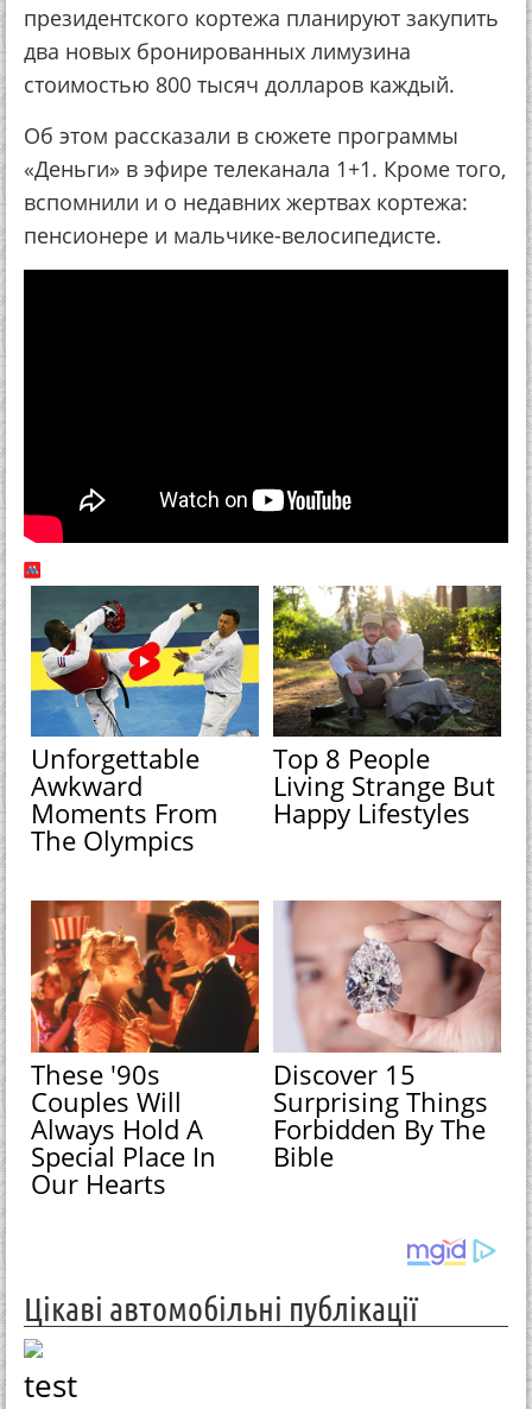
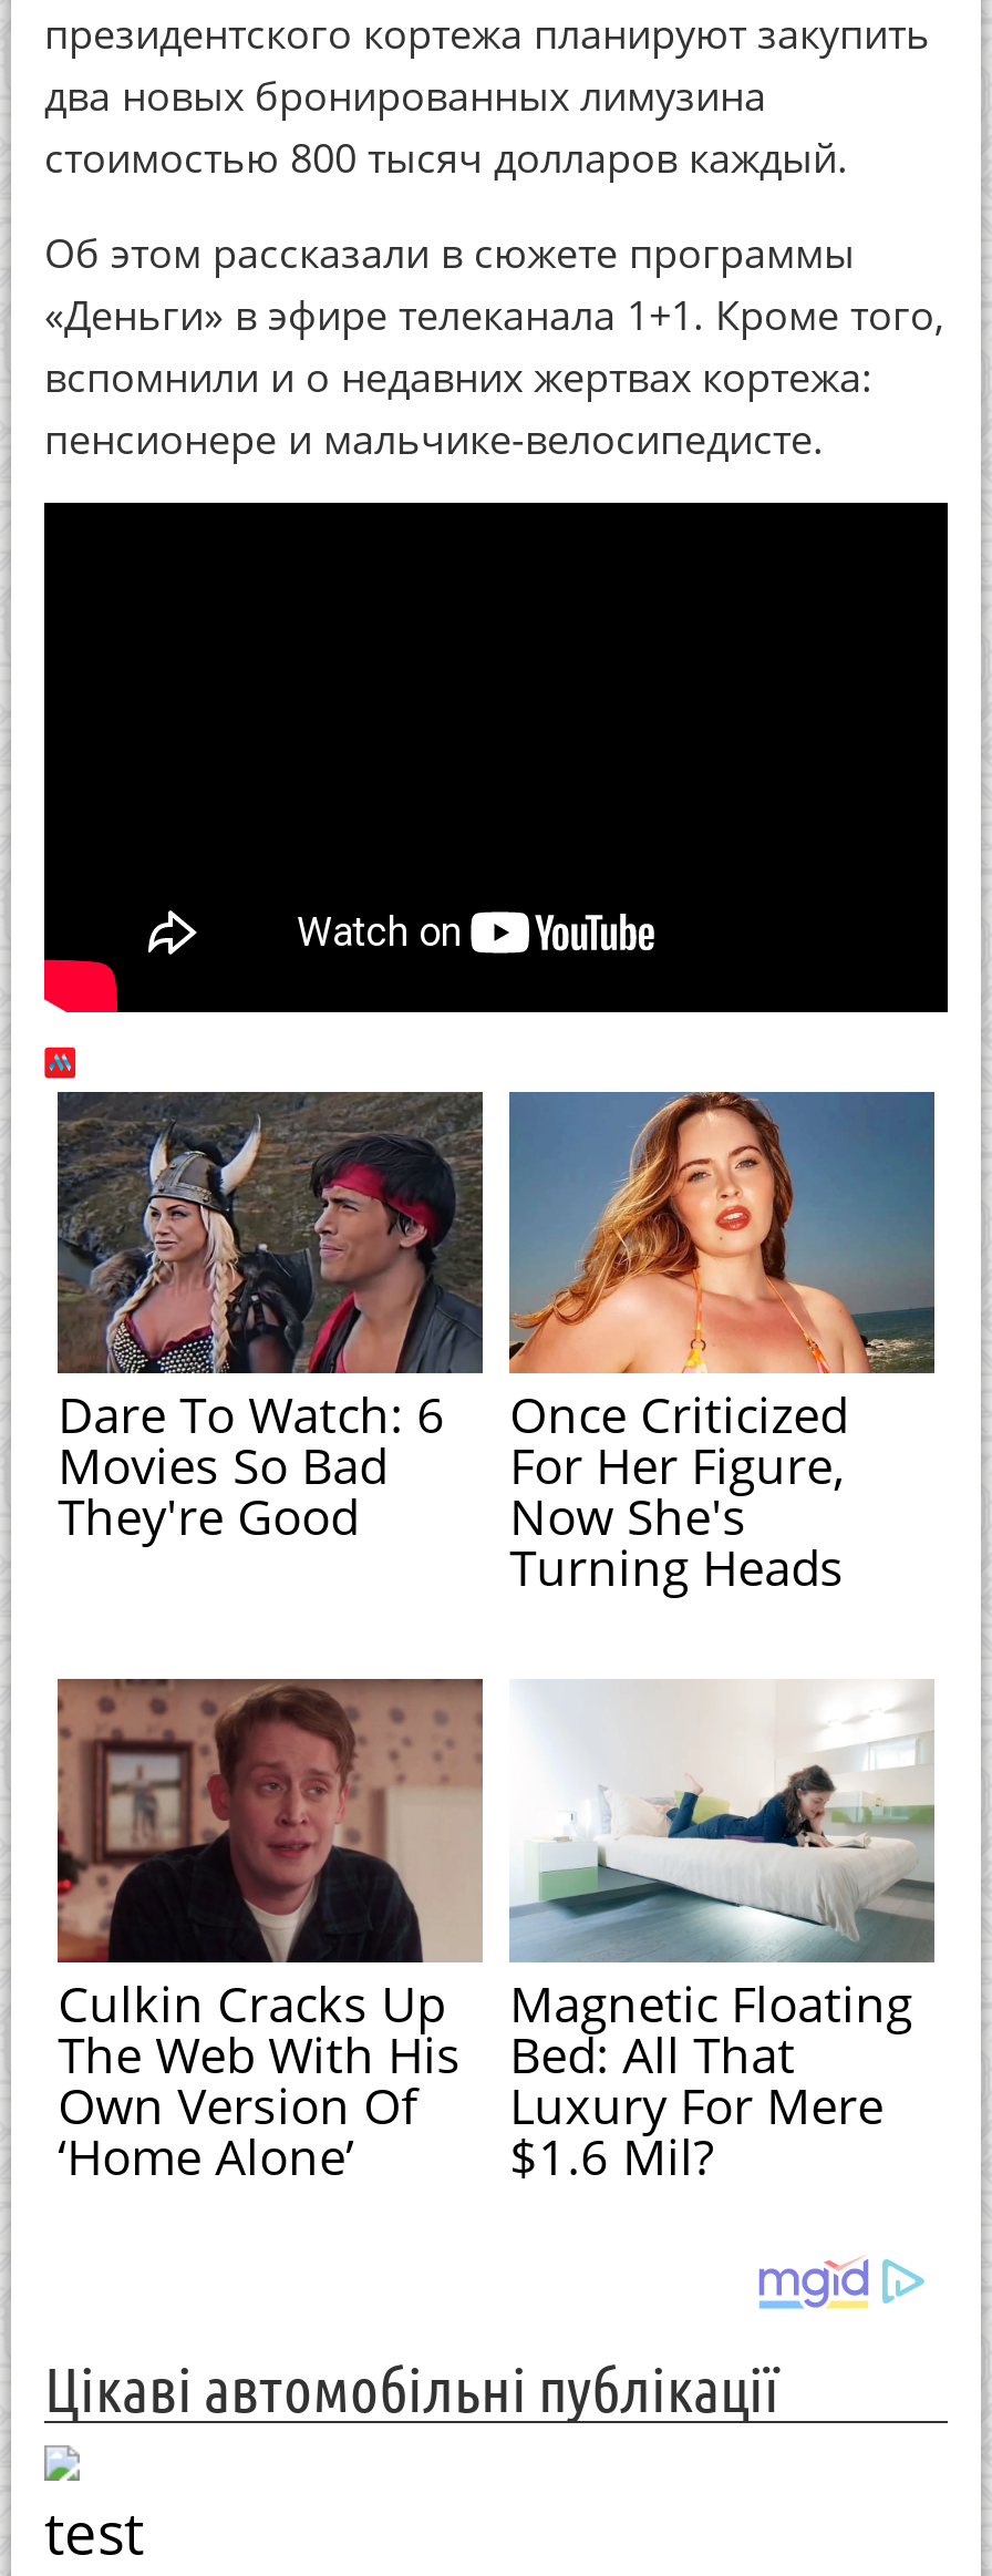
- [image]
- Unforgettable
- Awkward
- Moments From
- The Olympics
+ [image]
+ Dare To Watch: 6
+ Movies So Bad
+ They're Good

- [image]
- Top 8 People
- Living Strange But
- Happy Lifestyles
+ [image]
+ Once Criticized
+ For Her Figure,
+ Now She's
+ Turning Heads

- [image]
- These '90s
- Couples Will
- Always Hold A
- Special Place In
- Our Hearts
+ [image]
+ Culkin Cracks Up
+ The Web With His
+ Own Version Of
+ ‘Home Alone’

- [image]
- Discover 15
- Surprising Things
- Forbidden By The
- Bible
+ [image]
+ Magnetic Floating
+ Bed: All That
+ Luxury For Mere
+ $1.6 Mil?
